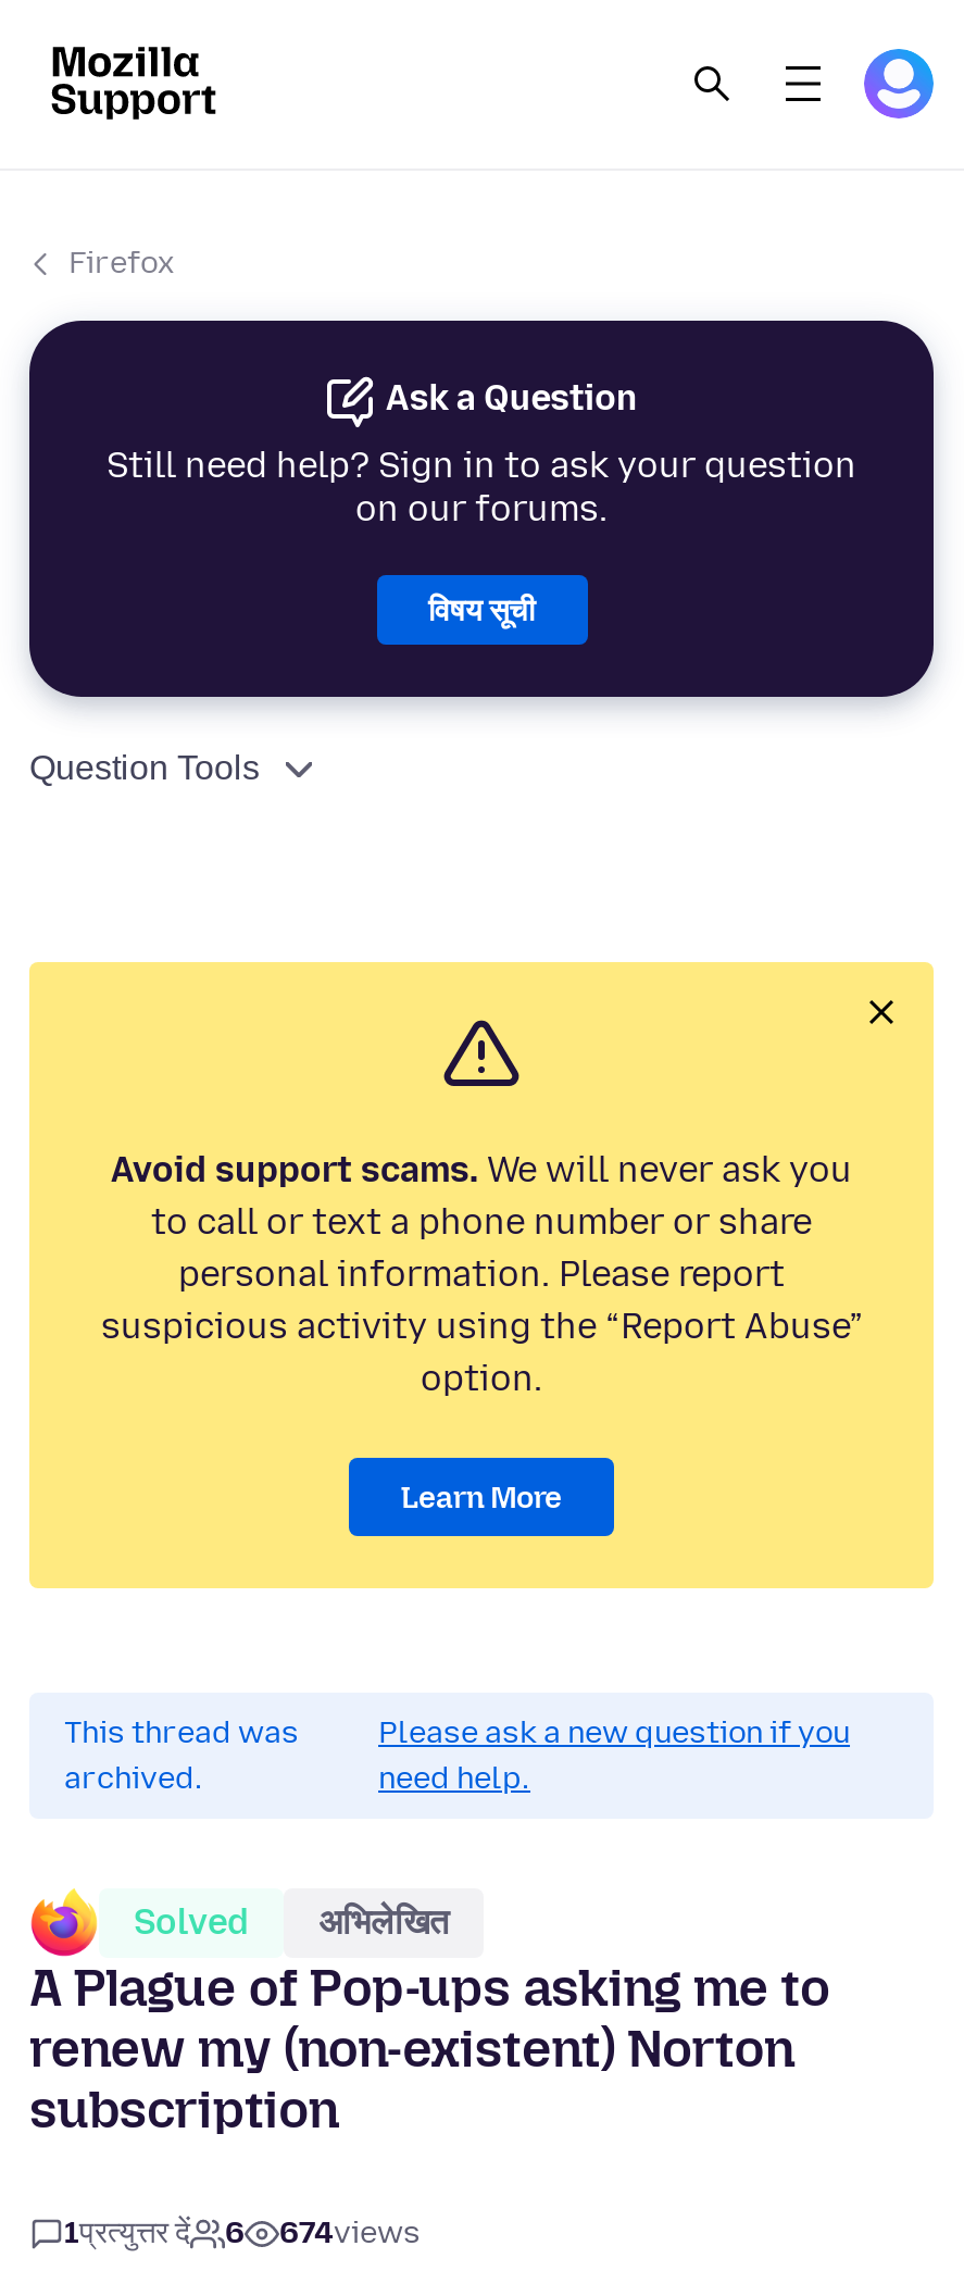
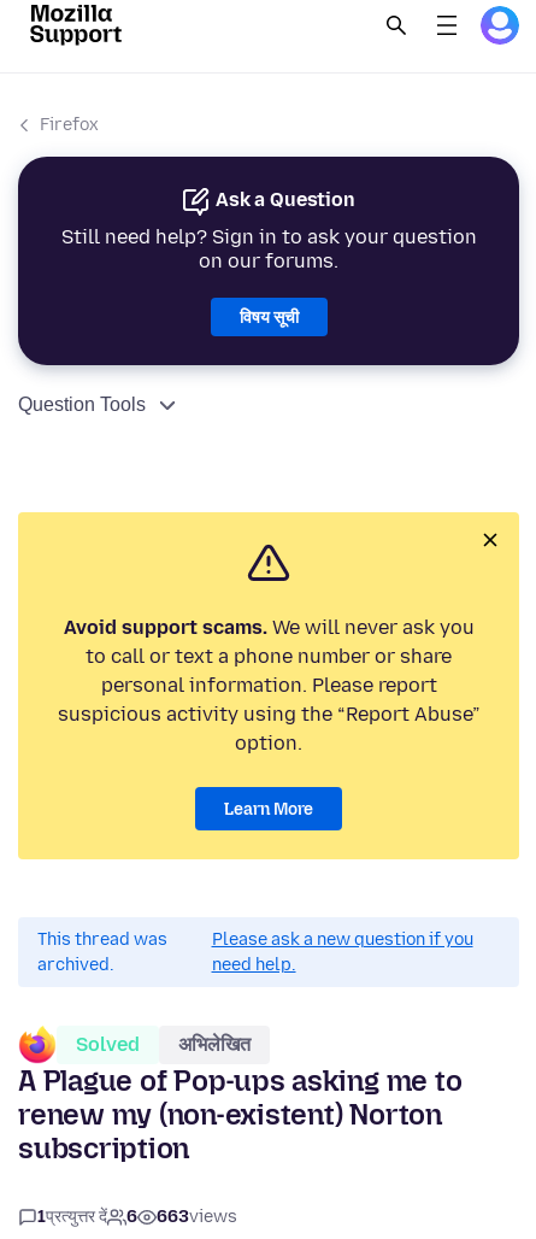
- 1प्रत्युत्तर दें 6 674views
+ 1प्रत्युत्तर दें 6 663views
